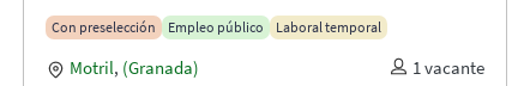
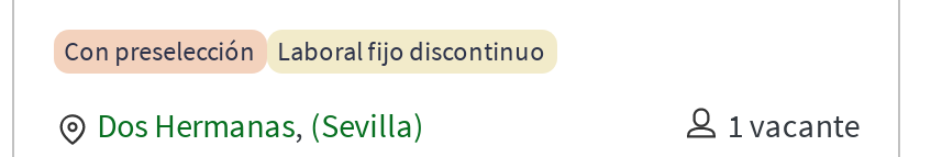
- Empleo público
- Laboral temporal
+ Laboral fijo discontinuo

- Motril, (Granada)
+ Dos Hermanas, (Sevilla)
